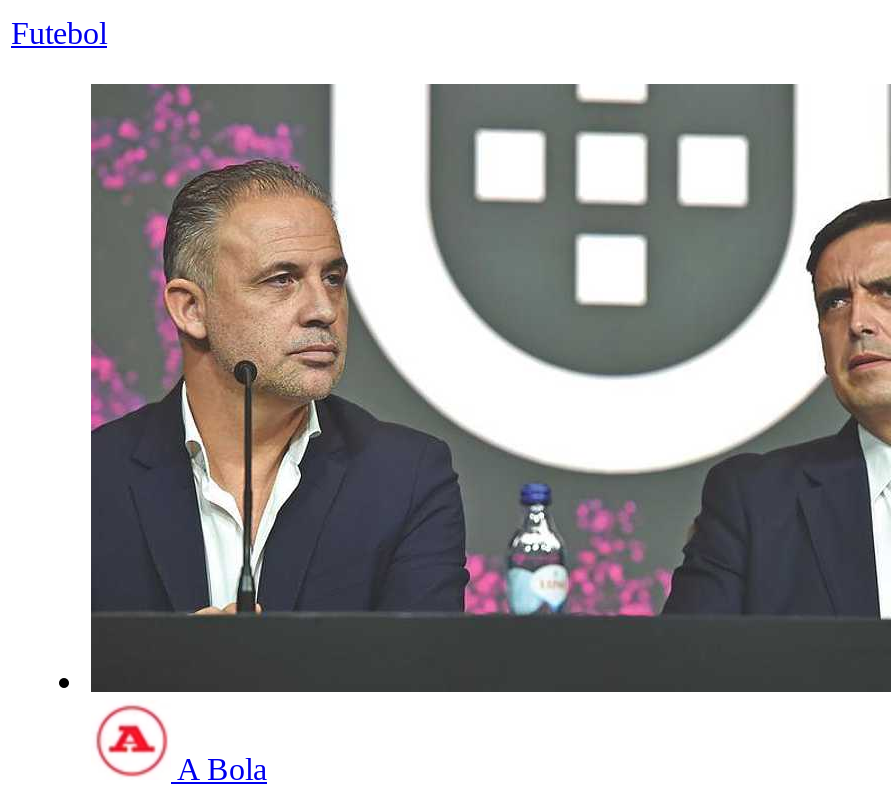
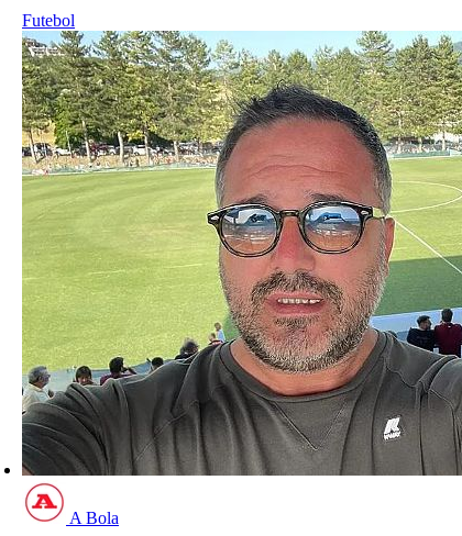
- [image]
+ [image]
